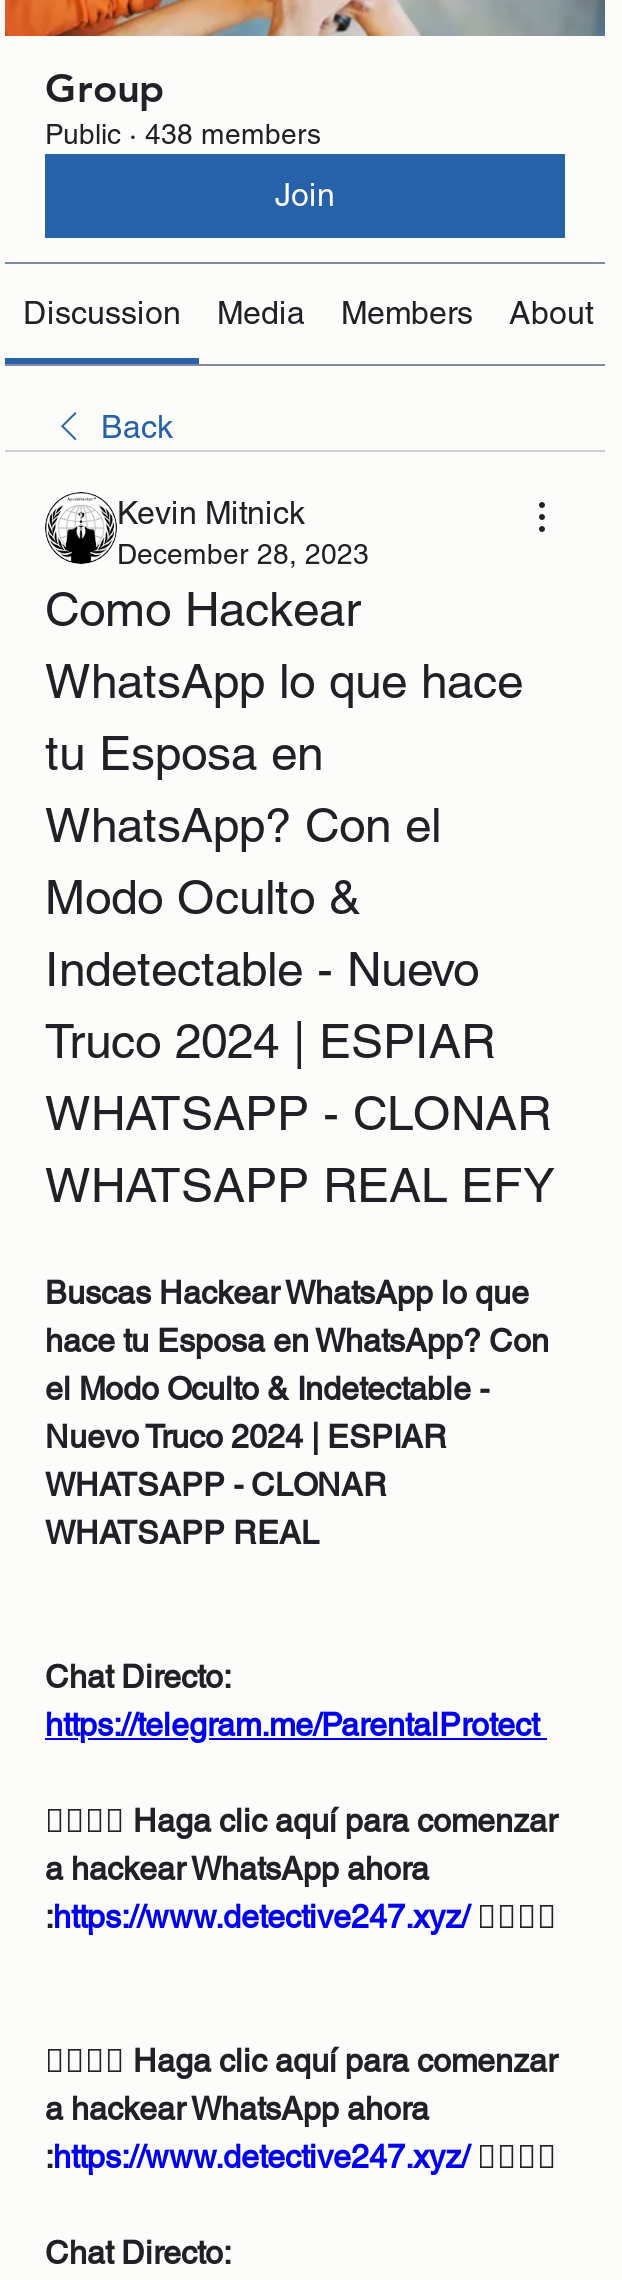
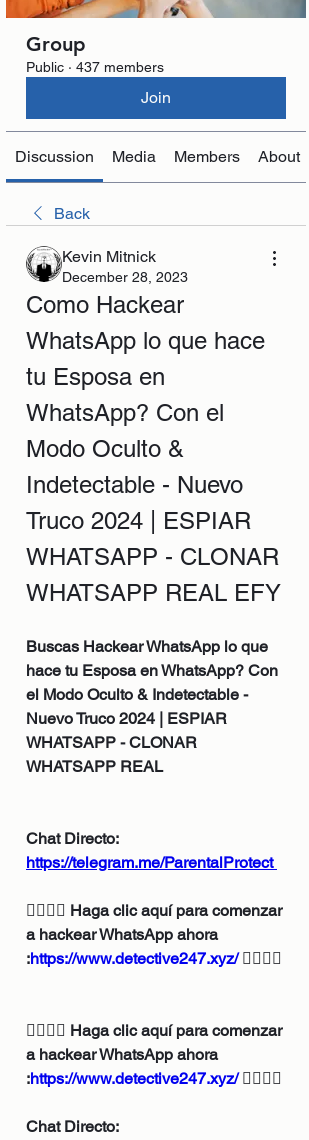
- Public · 438 members
+ Public · 437 members
